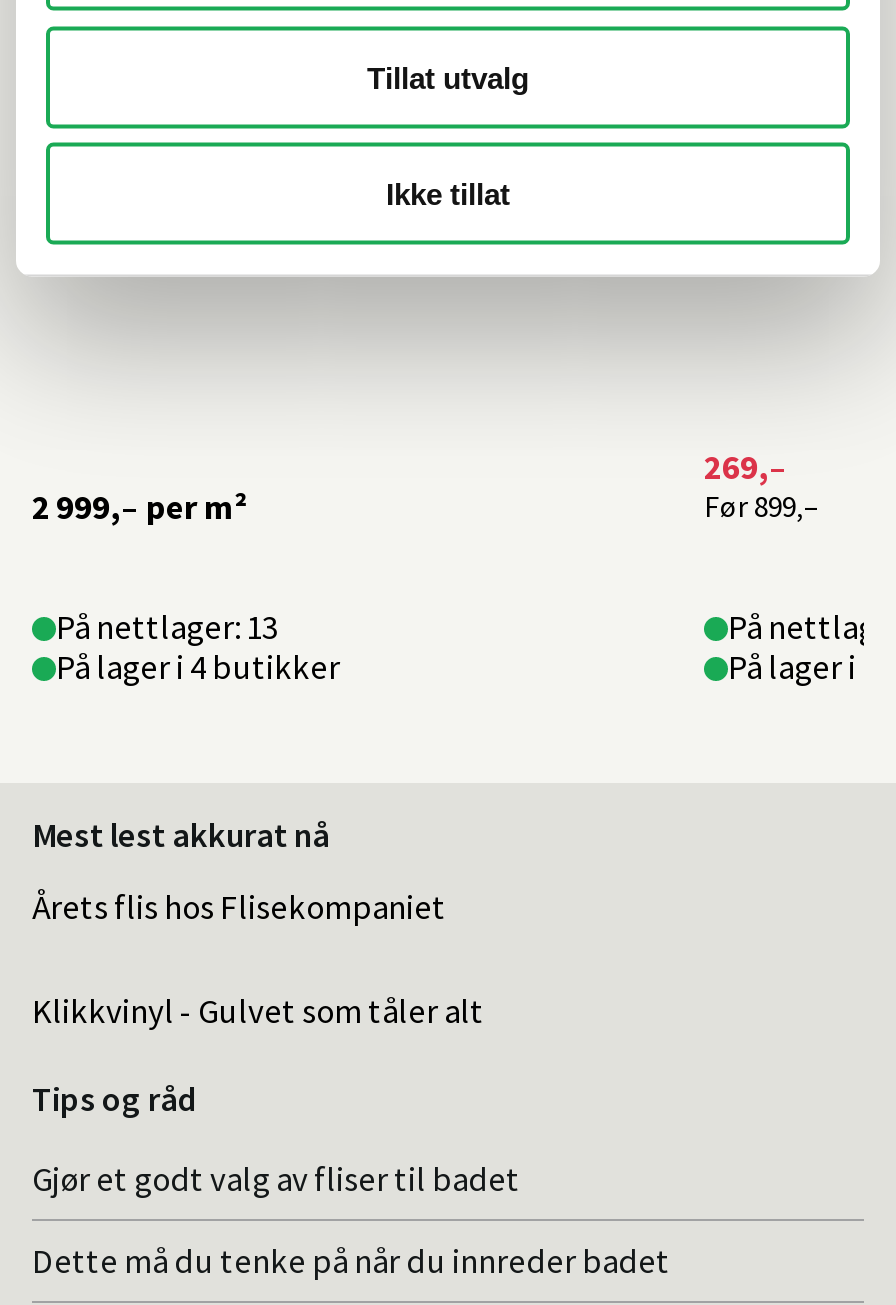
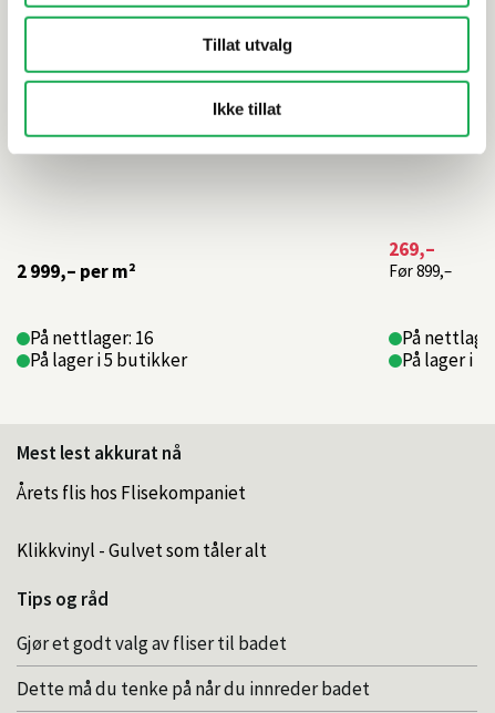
- På nettlager: 13
+ På nettlager: 16

- På lager i 4 butikker
+ På lager i 5 butikker
